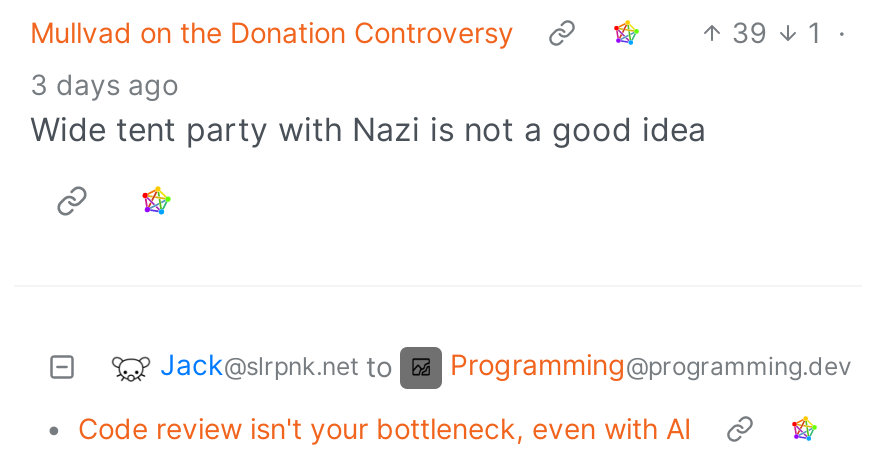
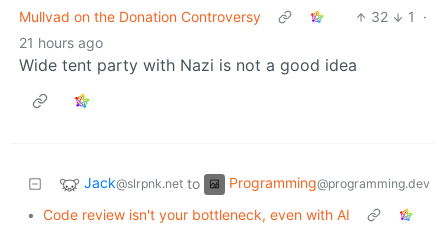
- 39 1 ·
+ 32 1 ·

- 3 days ago
+ 21 hours ago
